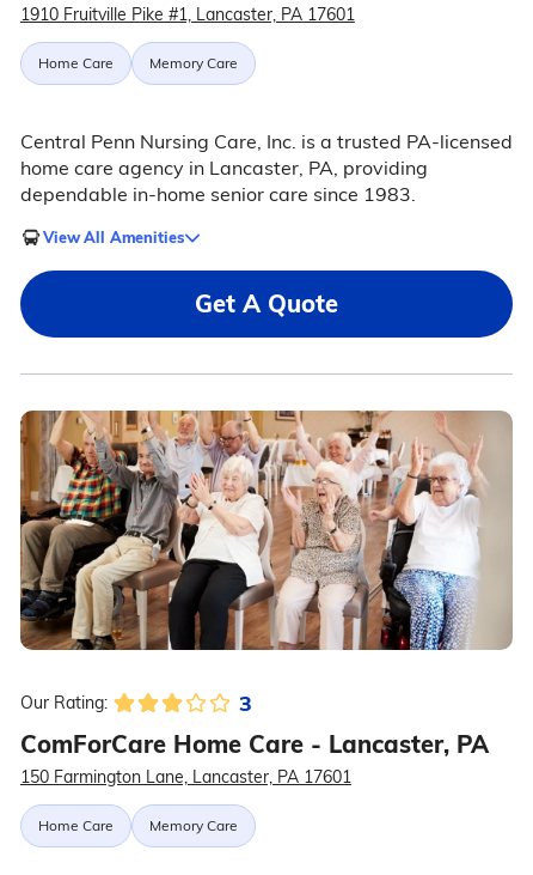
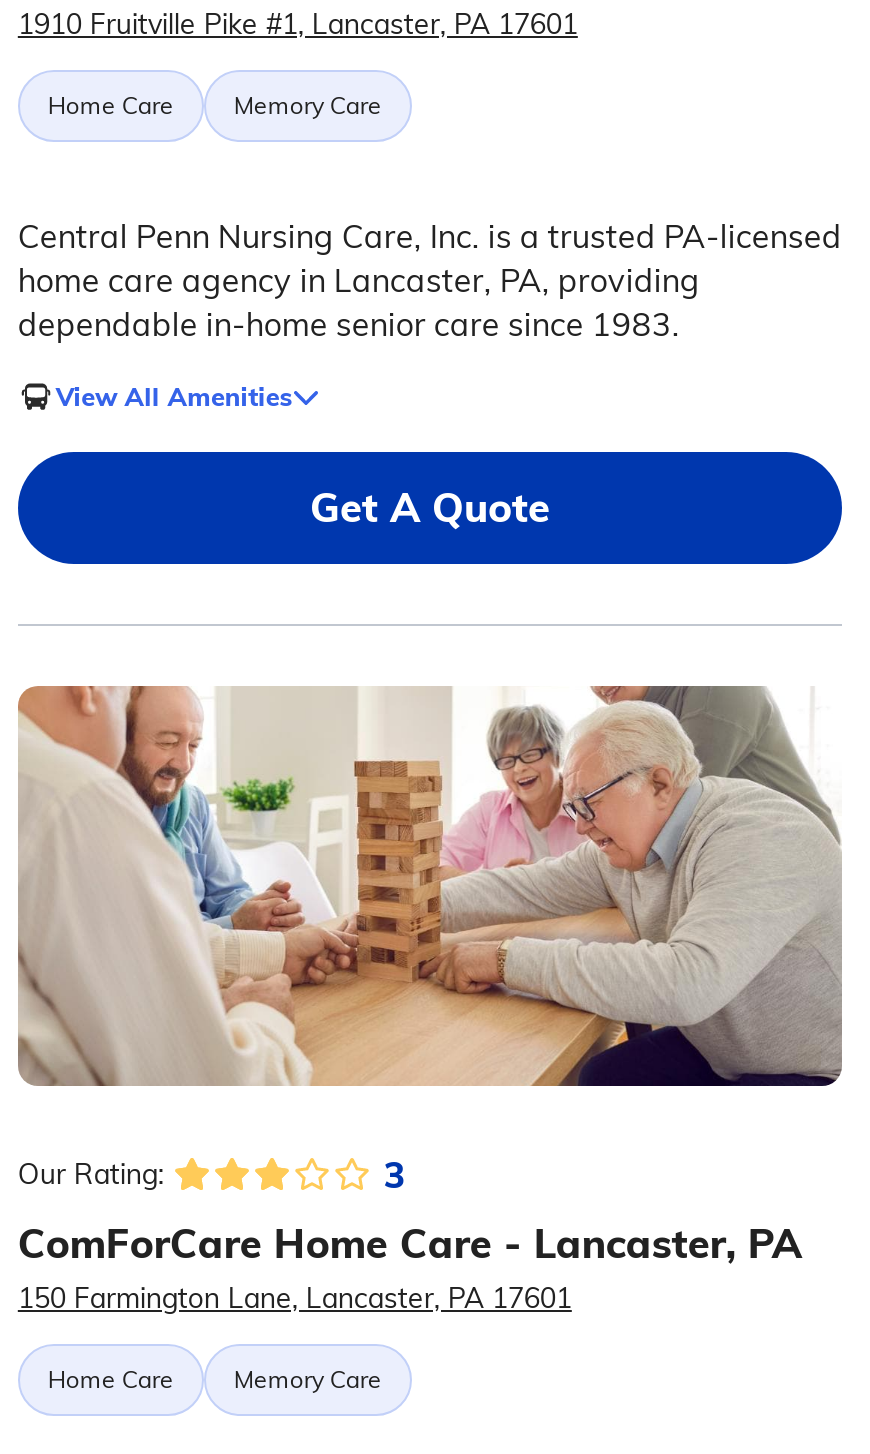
- [image]
+ [image]
